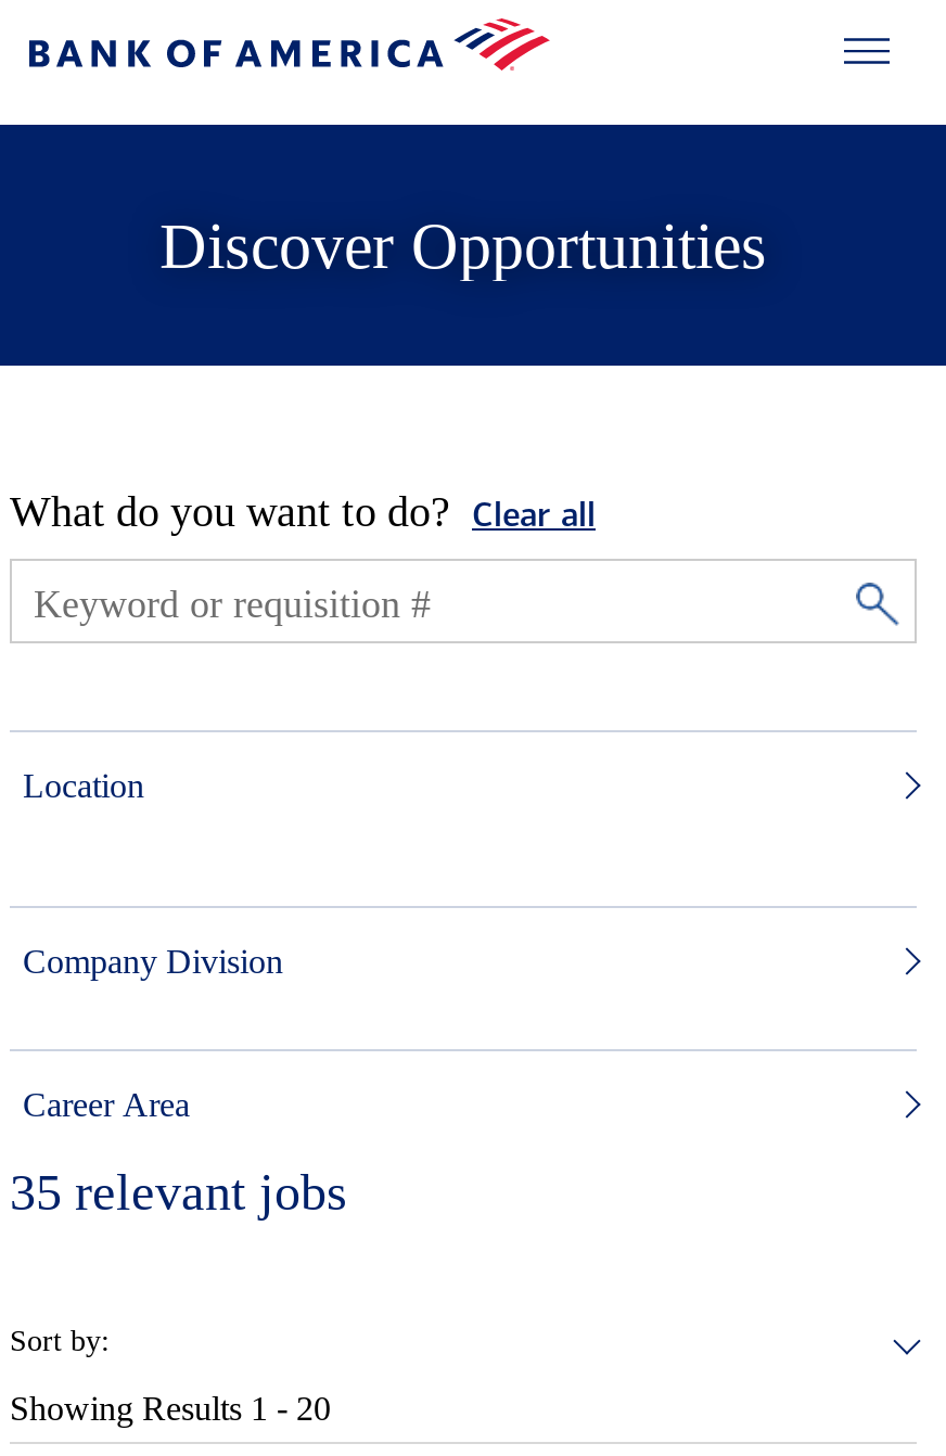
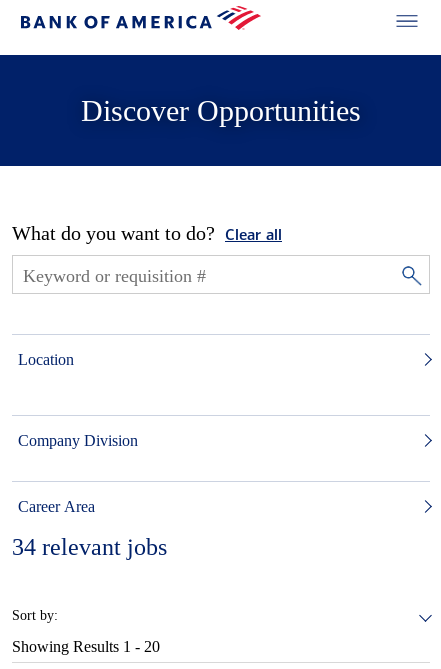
- 35 relevant jobs
+ 34 relevant jobs
